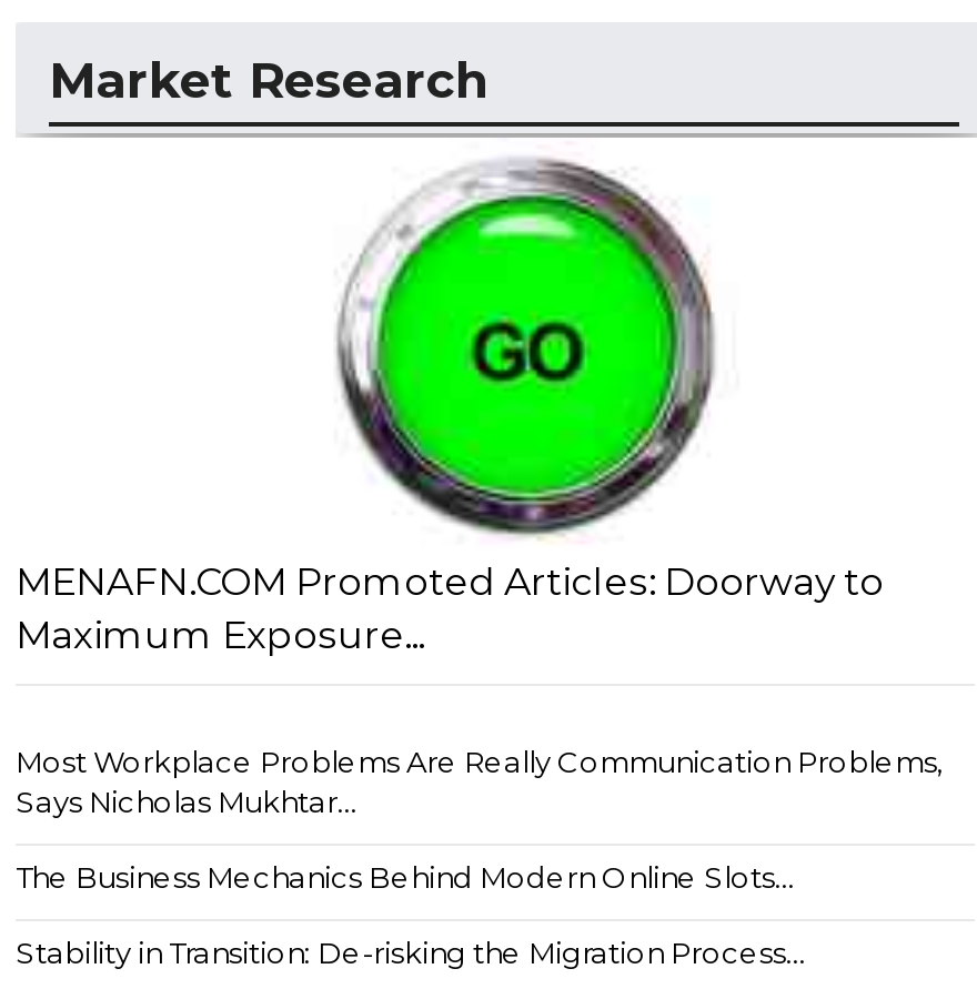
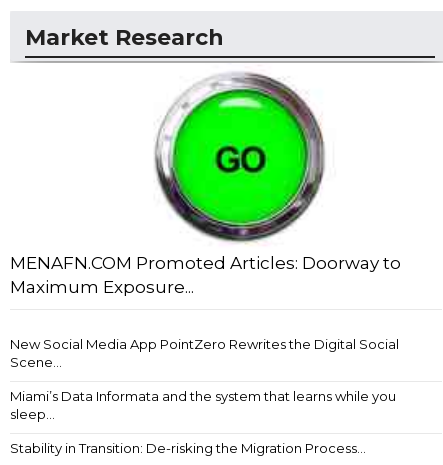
- Most Workplace Problems Are Really Communication Problems,
- Says Nicholas Mukhtar...
+ New Social Media App PointZero Rewrites the Digital Social
+ Scene...

- The Business Mechanics Behind Modern Online Slots...
+ Miami’s Data Informata and the system that learns while you
+ sleep...
